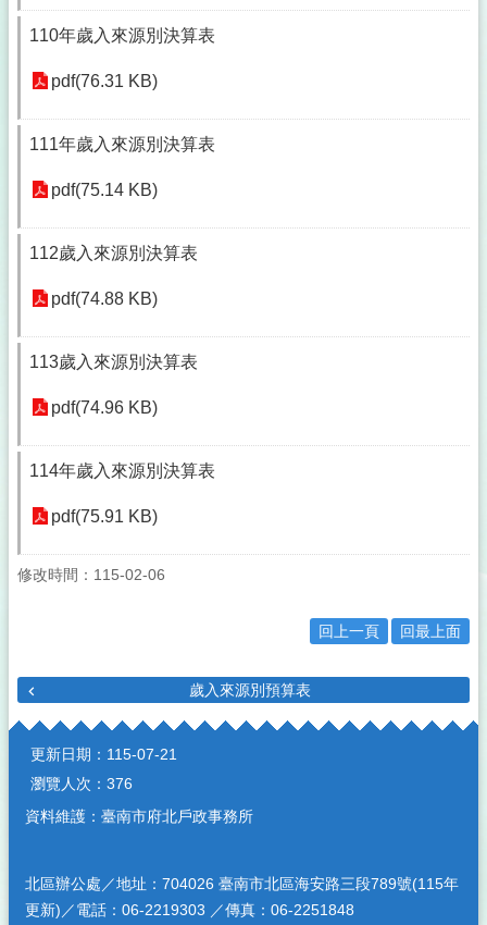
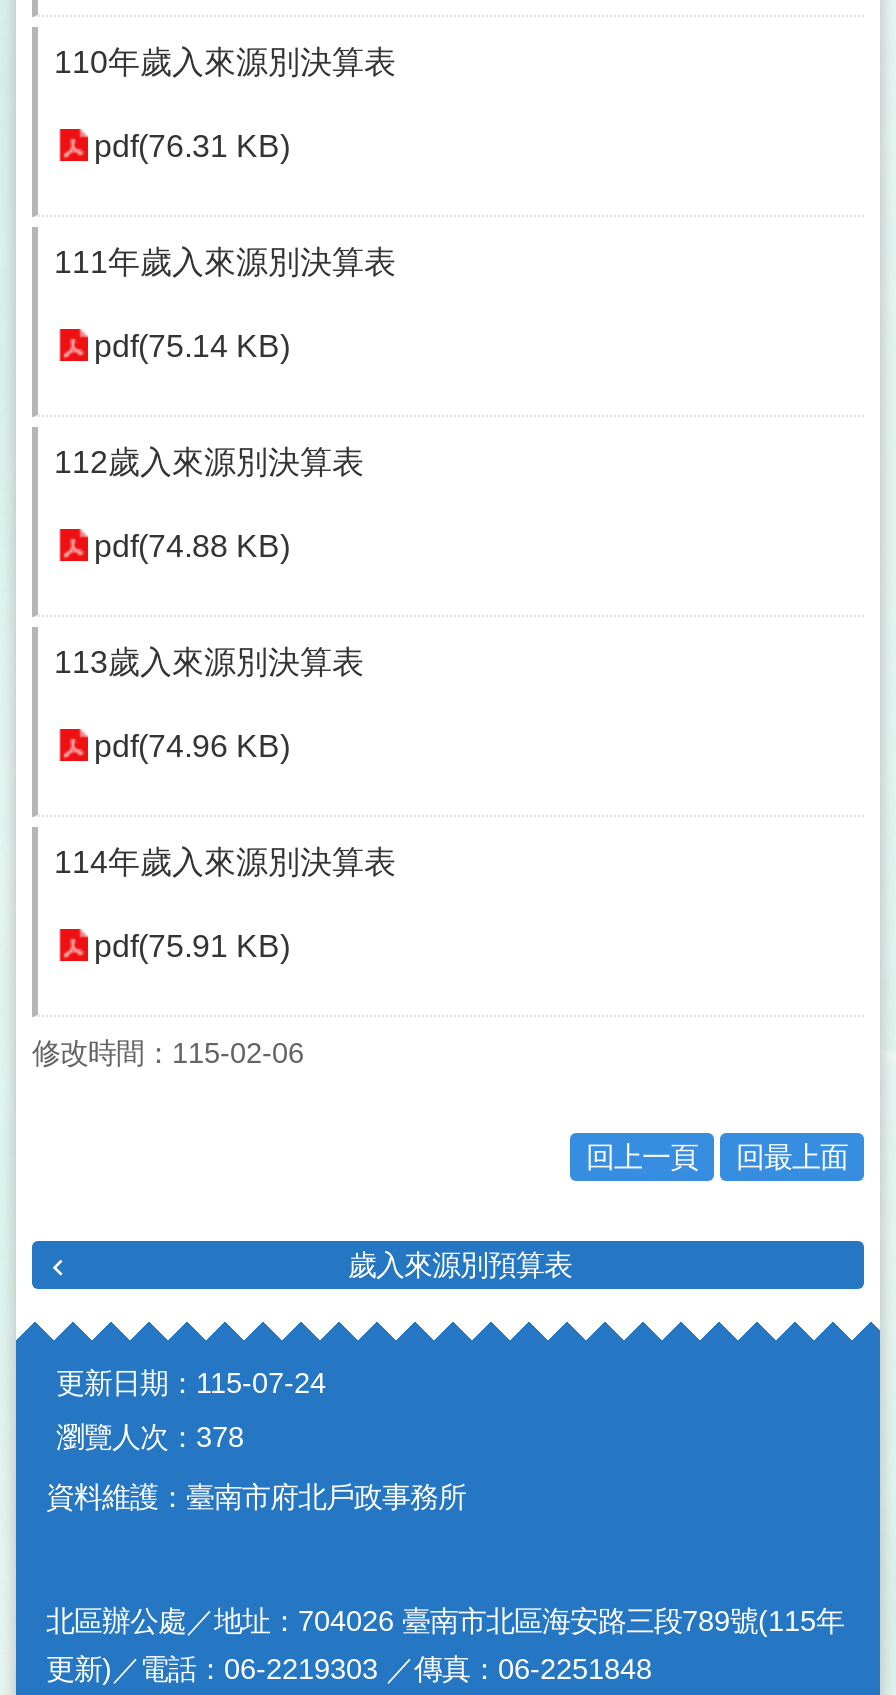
- 更新日期：115-07-21
+ 更新日期：115-07-24

- 瀏覽人次：376
+ 瀏覽人次：378
